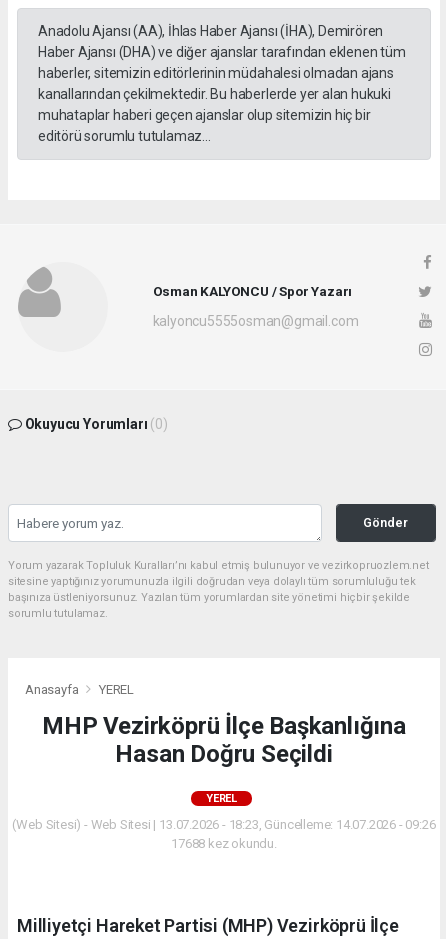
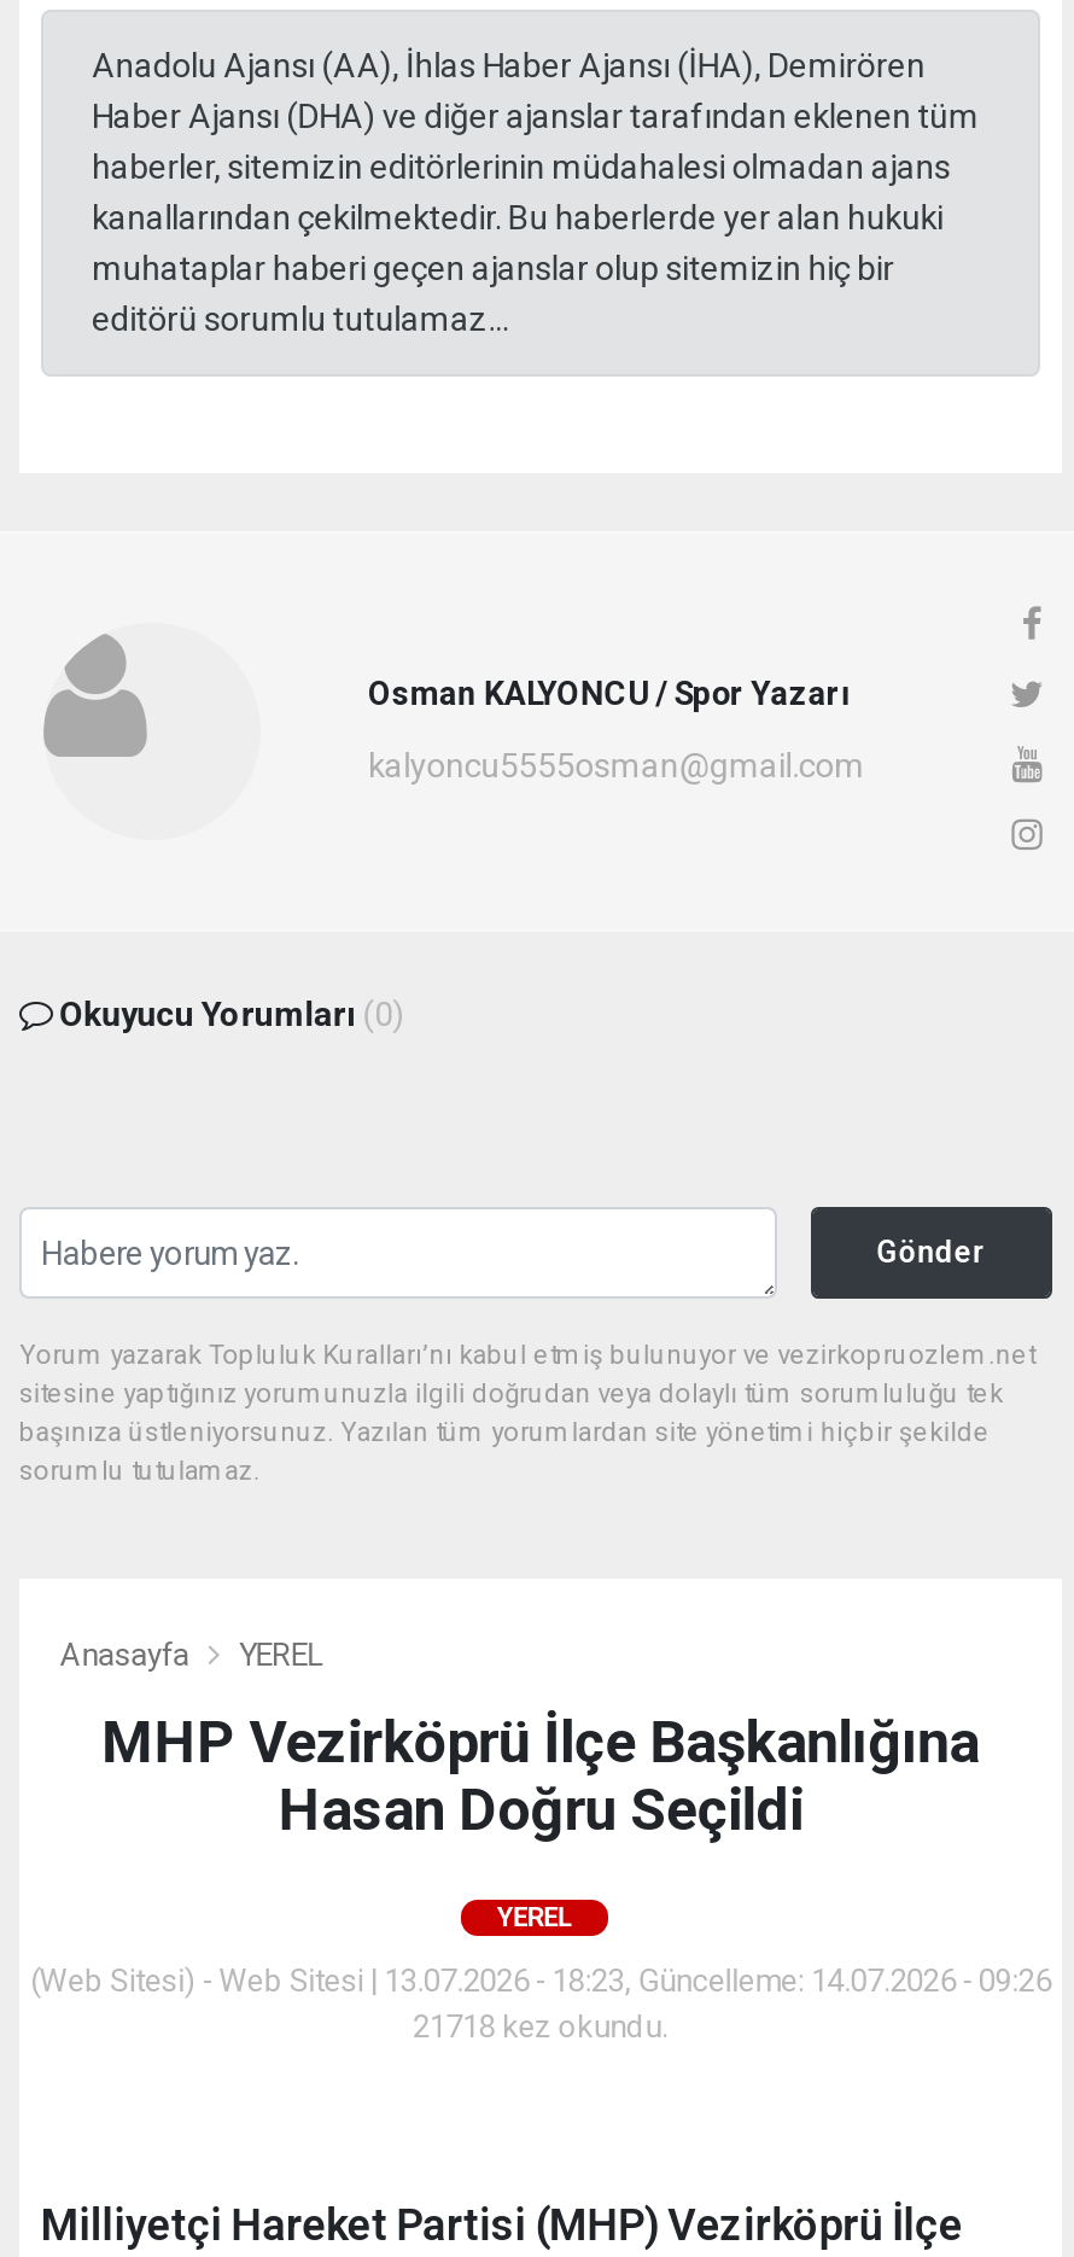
- 17688 kez okundu.
+ 21718 kez okundu.
